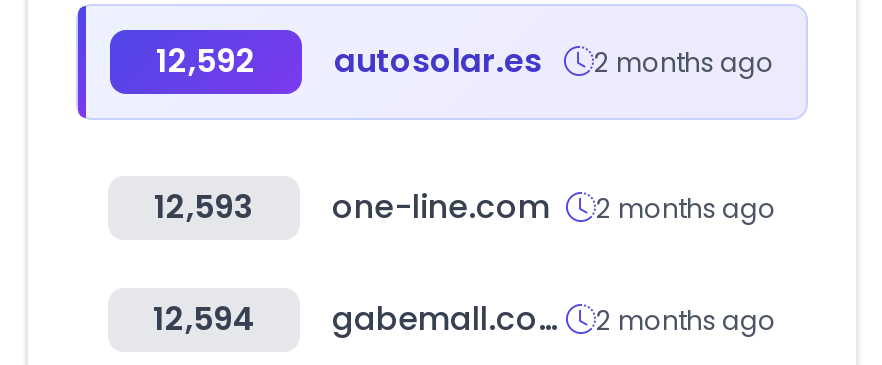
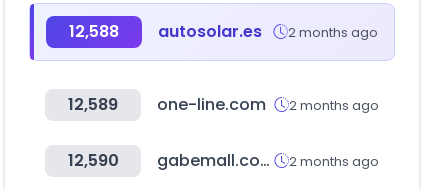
- 12,592 autosolar.es 2 months ago
+ 12,588 autosolar.es 2 months ago

- 12,593 one-line.com 2 months ago
+ 12,589 one-line.com 2 months ago

- 12,594
+ 12,590
